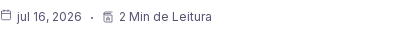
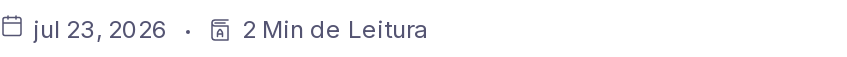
- jul 16, 2026
+ jul 23, 2026
